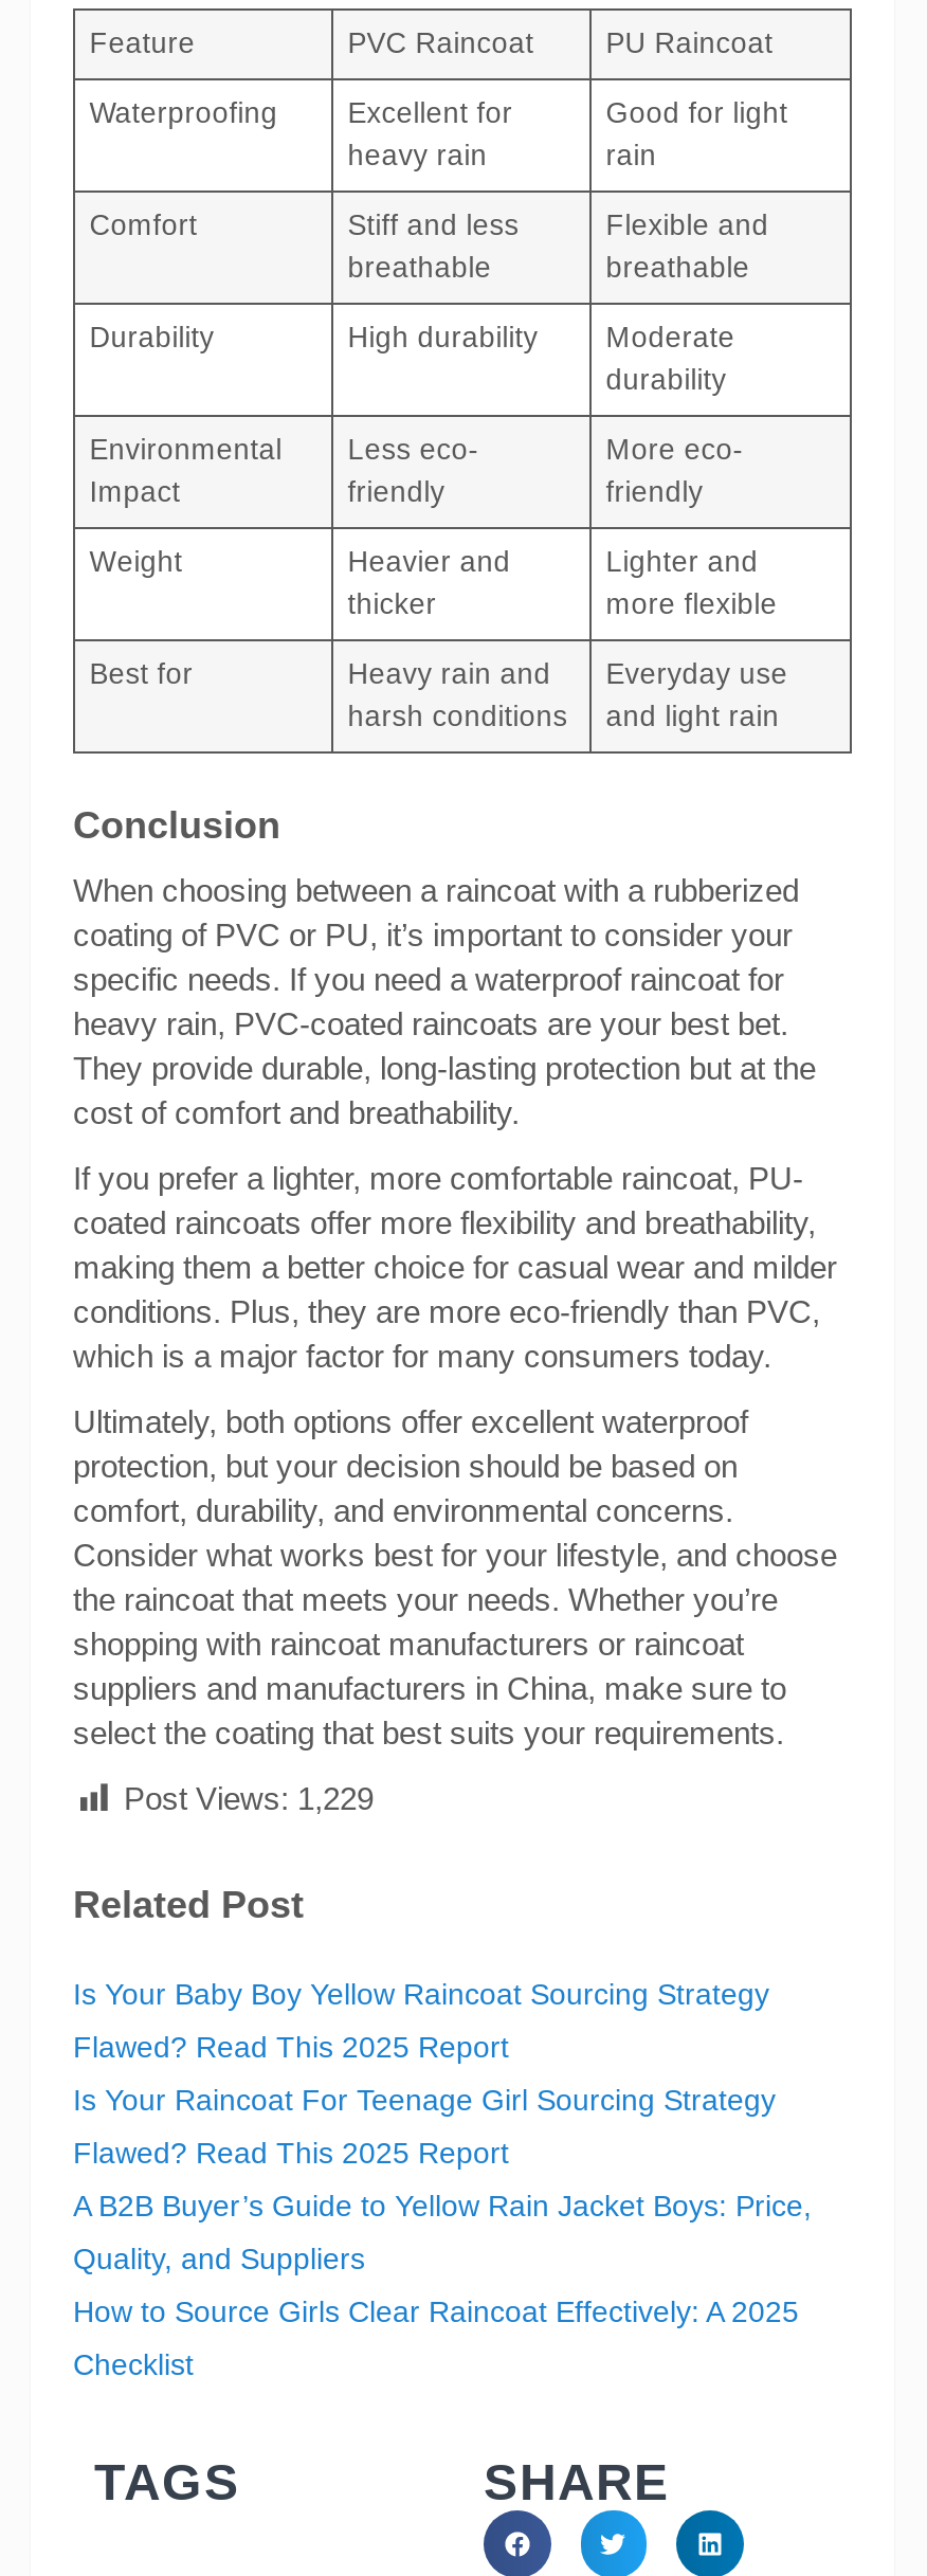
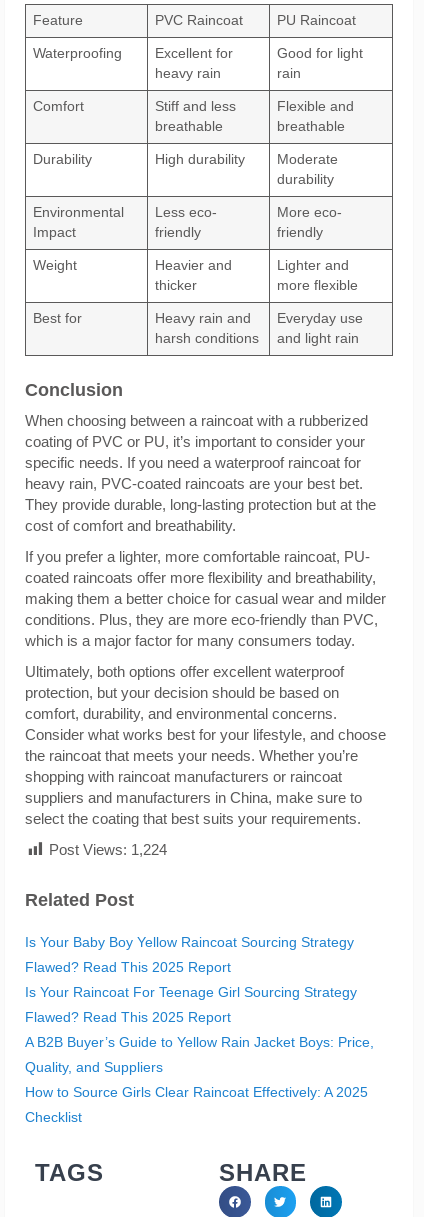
- Post Views: 1,229
+ Post Views: 1,224
